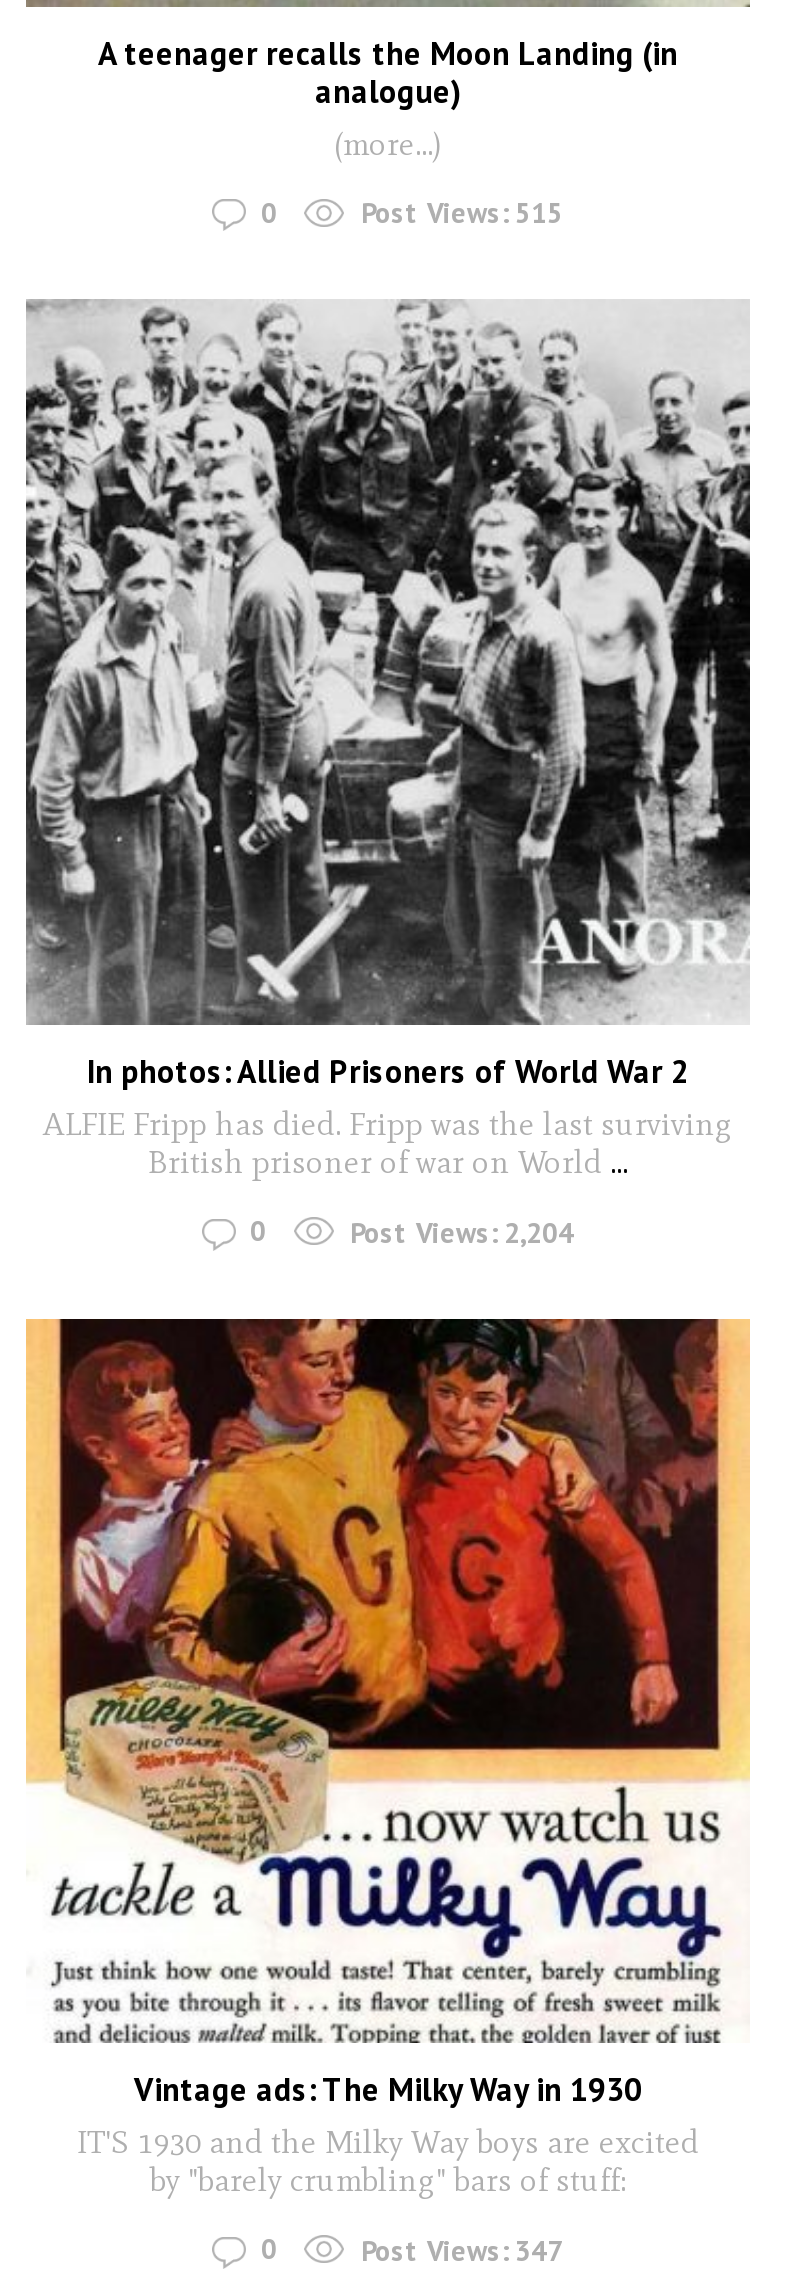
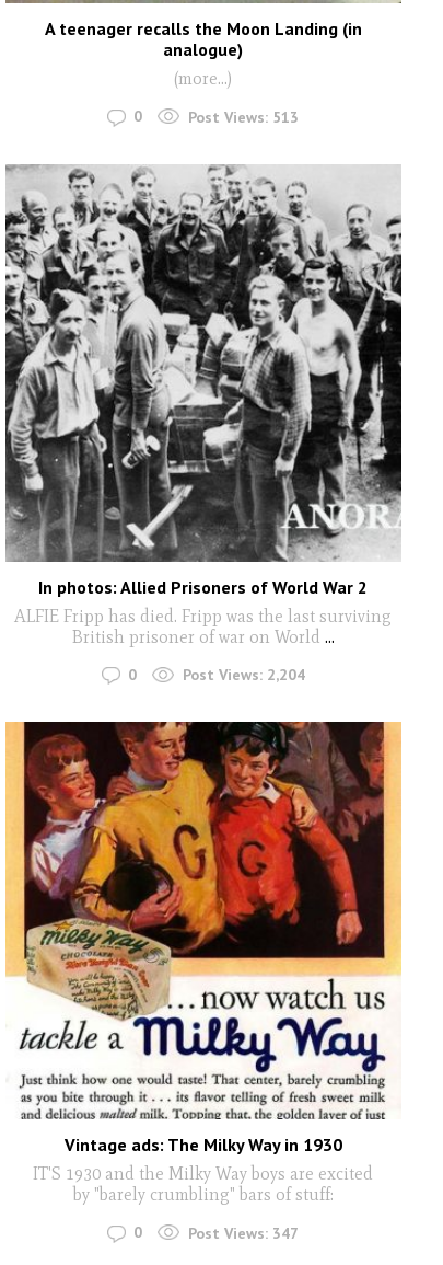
- Post Views: 515
+ Post Views: 513
